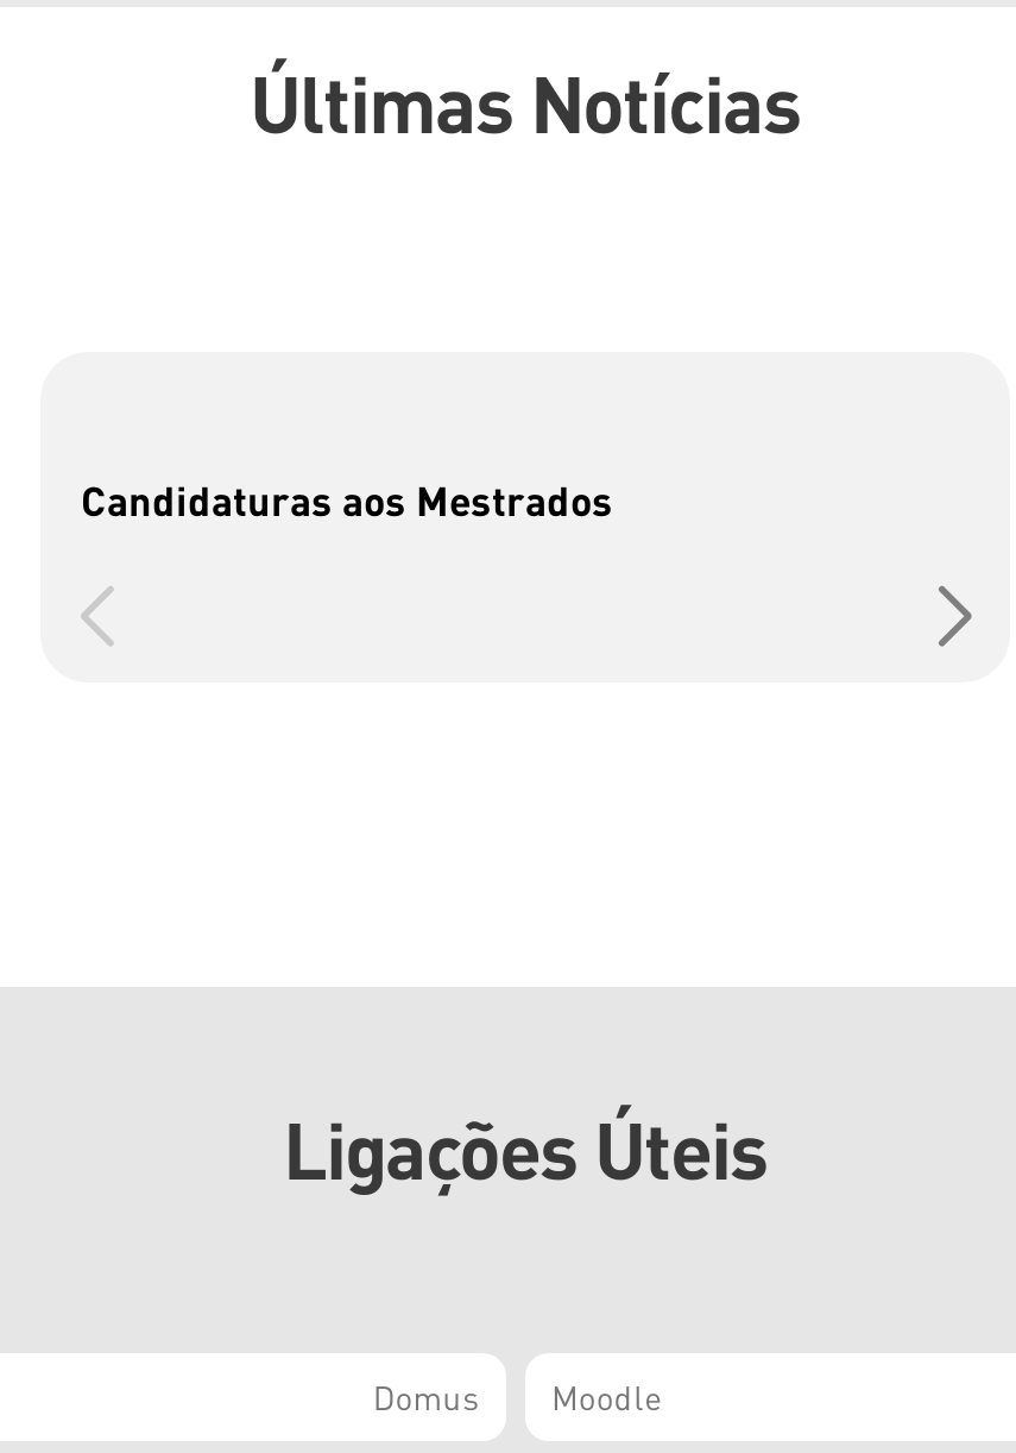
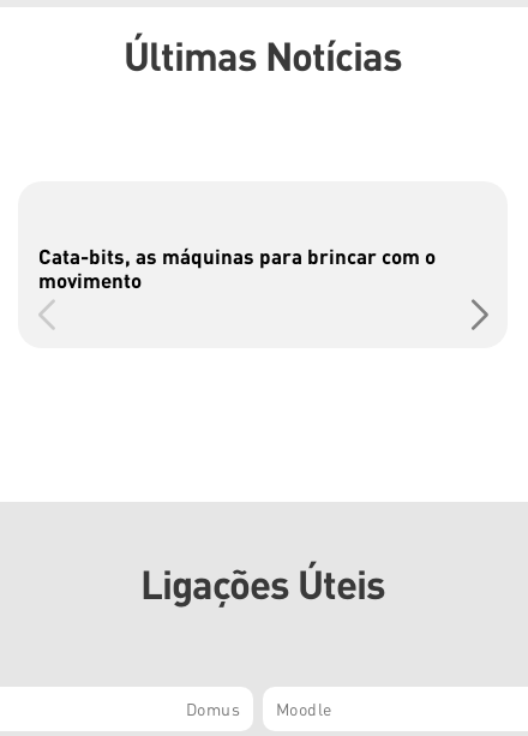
- Candidaturas aos Mestrados
+ Cata-bits, as máquinas para brincar com o
+ movimento
